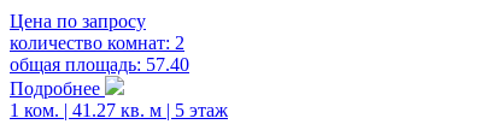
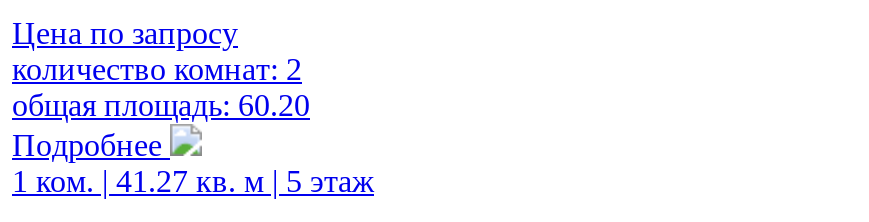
- общая площадь: 57.40
+ общая площадь: 60.20
